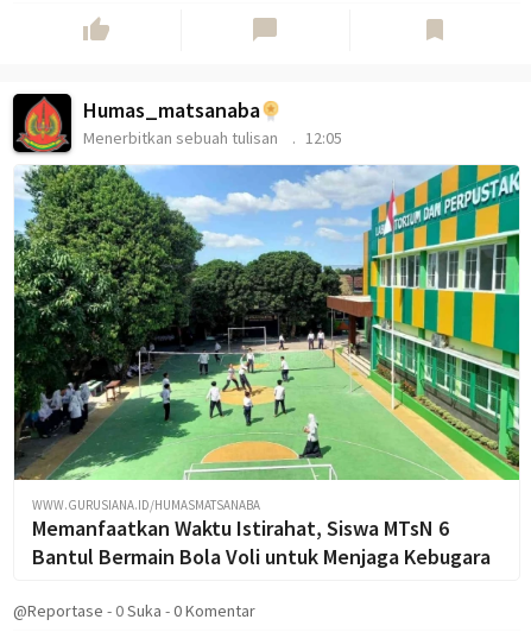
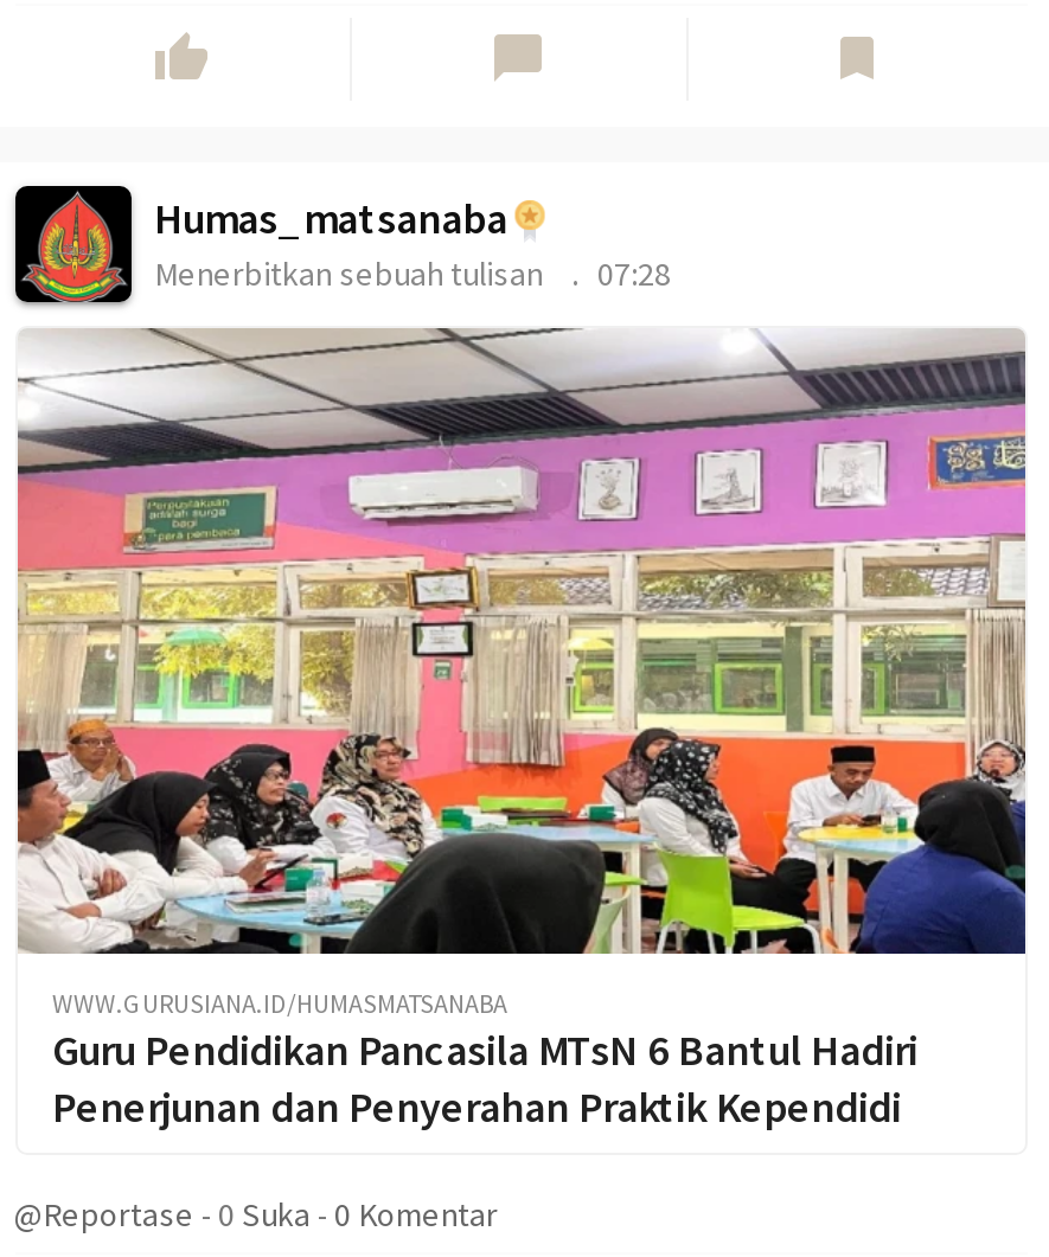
- Menerbitkan sebuah tulisan 12:05
+ Menerbitkan sebuah tulisan 07:28

- [image]
- Memanfaatkan Waktu Istirahat, Siswa MTsN 6
- Bantul Bermain Bola Voli untuk Menjaga Kebugara
+ [image]
+ Guru Pendidikan Pancasila MTsN 6 Bantul Hadiri
+ Penerjunan dan Penyerahan Praktik Kependidi
